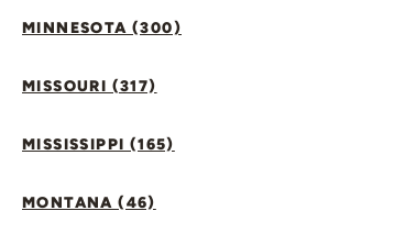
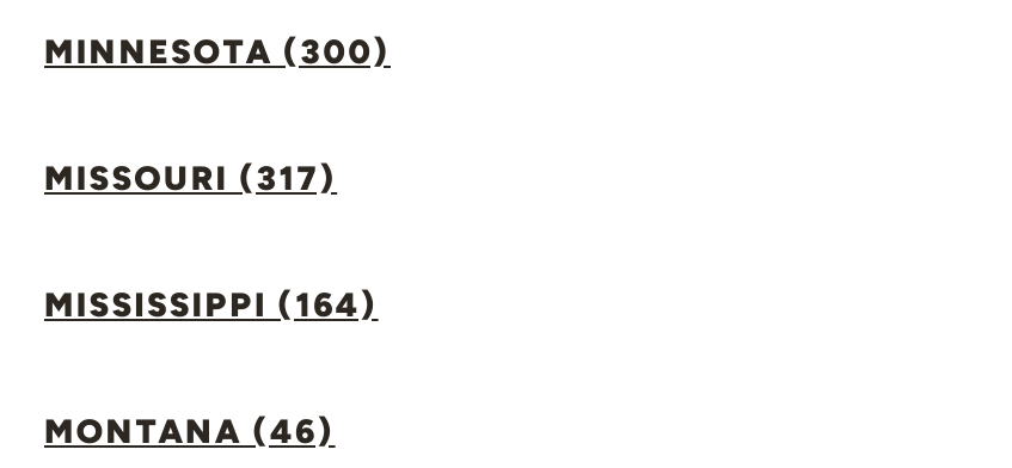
- MISSISSIPPI (165)
+ MISSISSIPPI (164)
